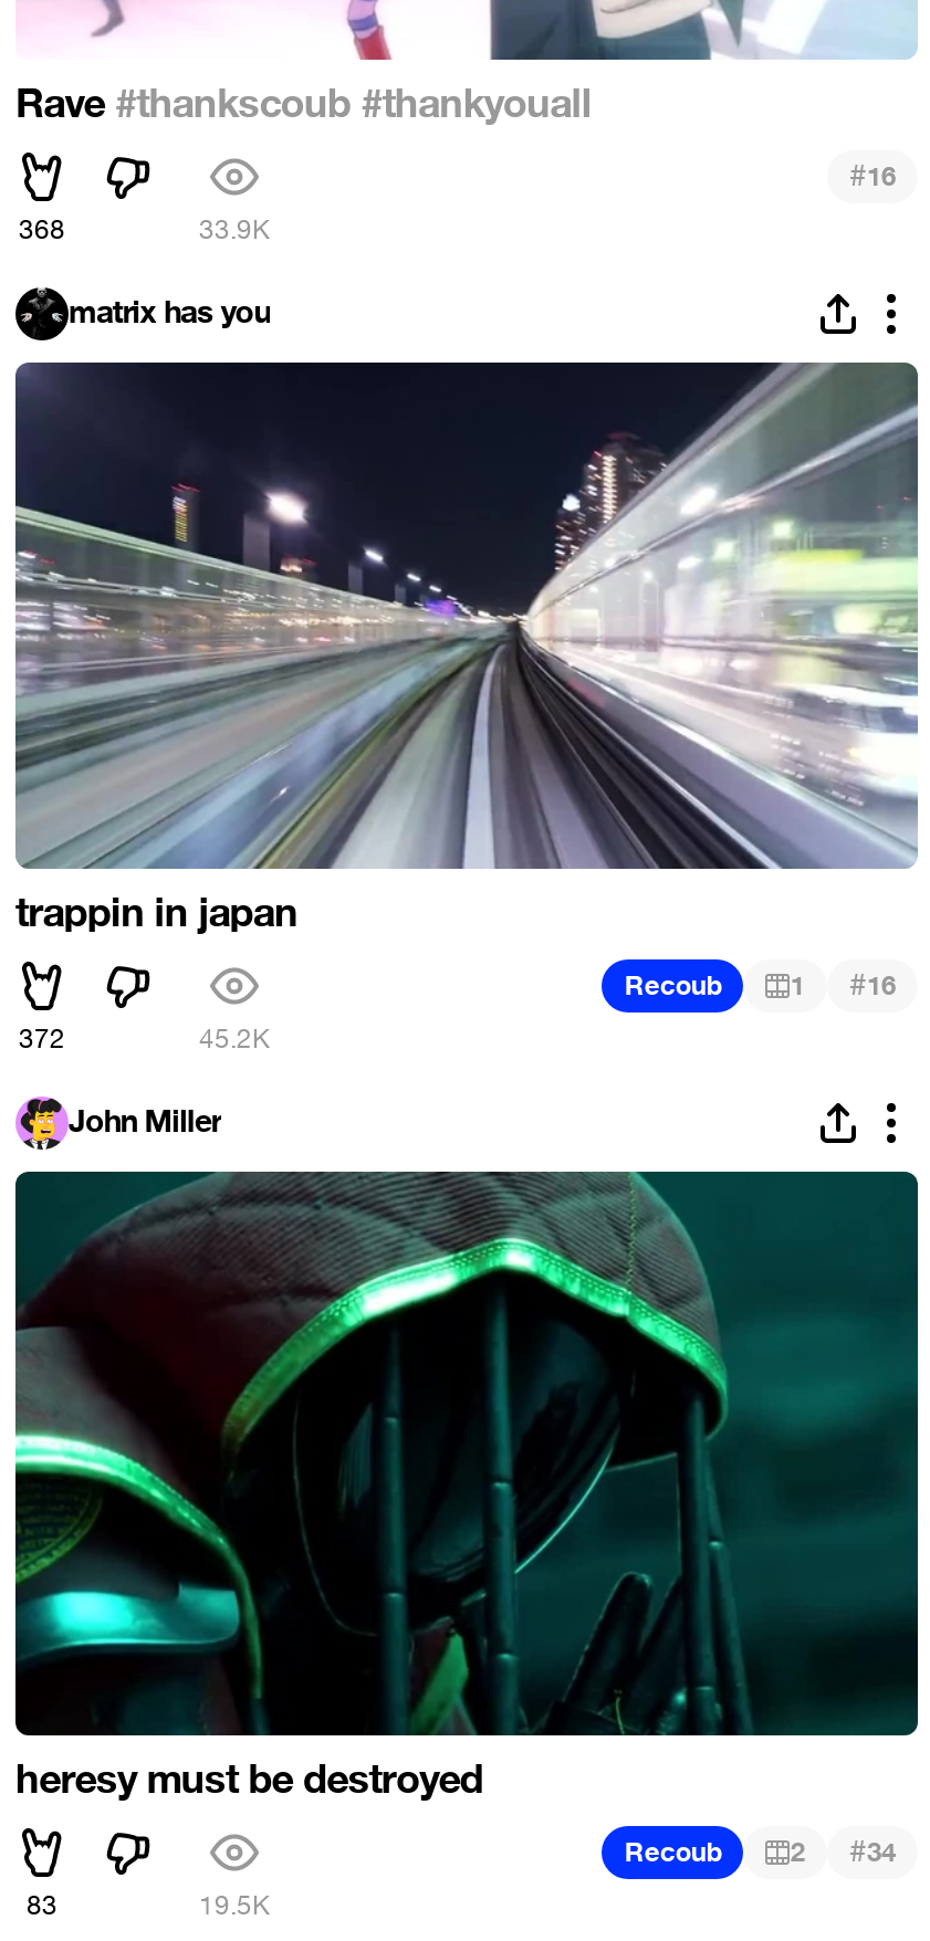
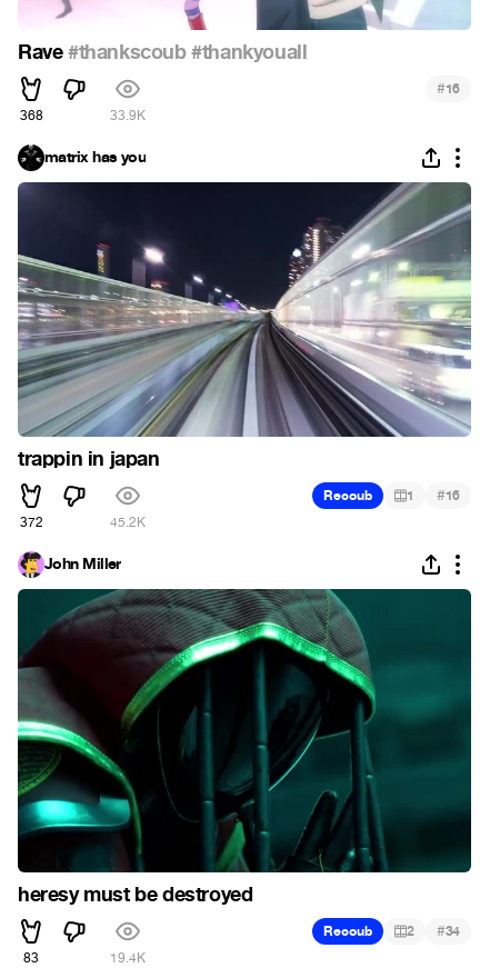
- 19.5K
+ 19.4K
